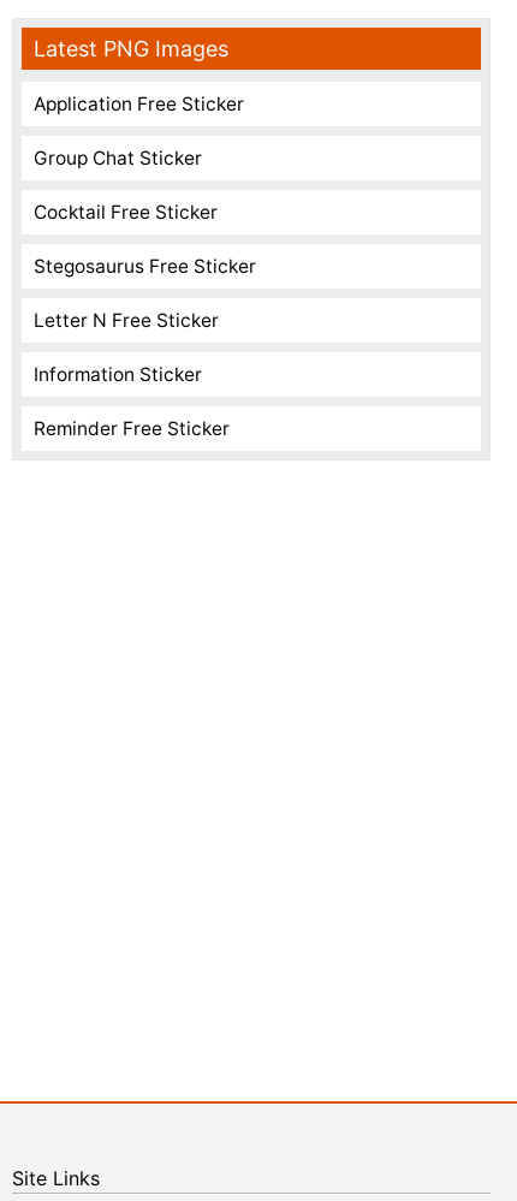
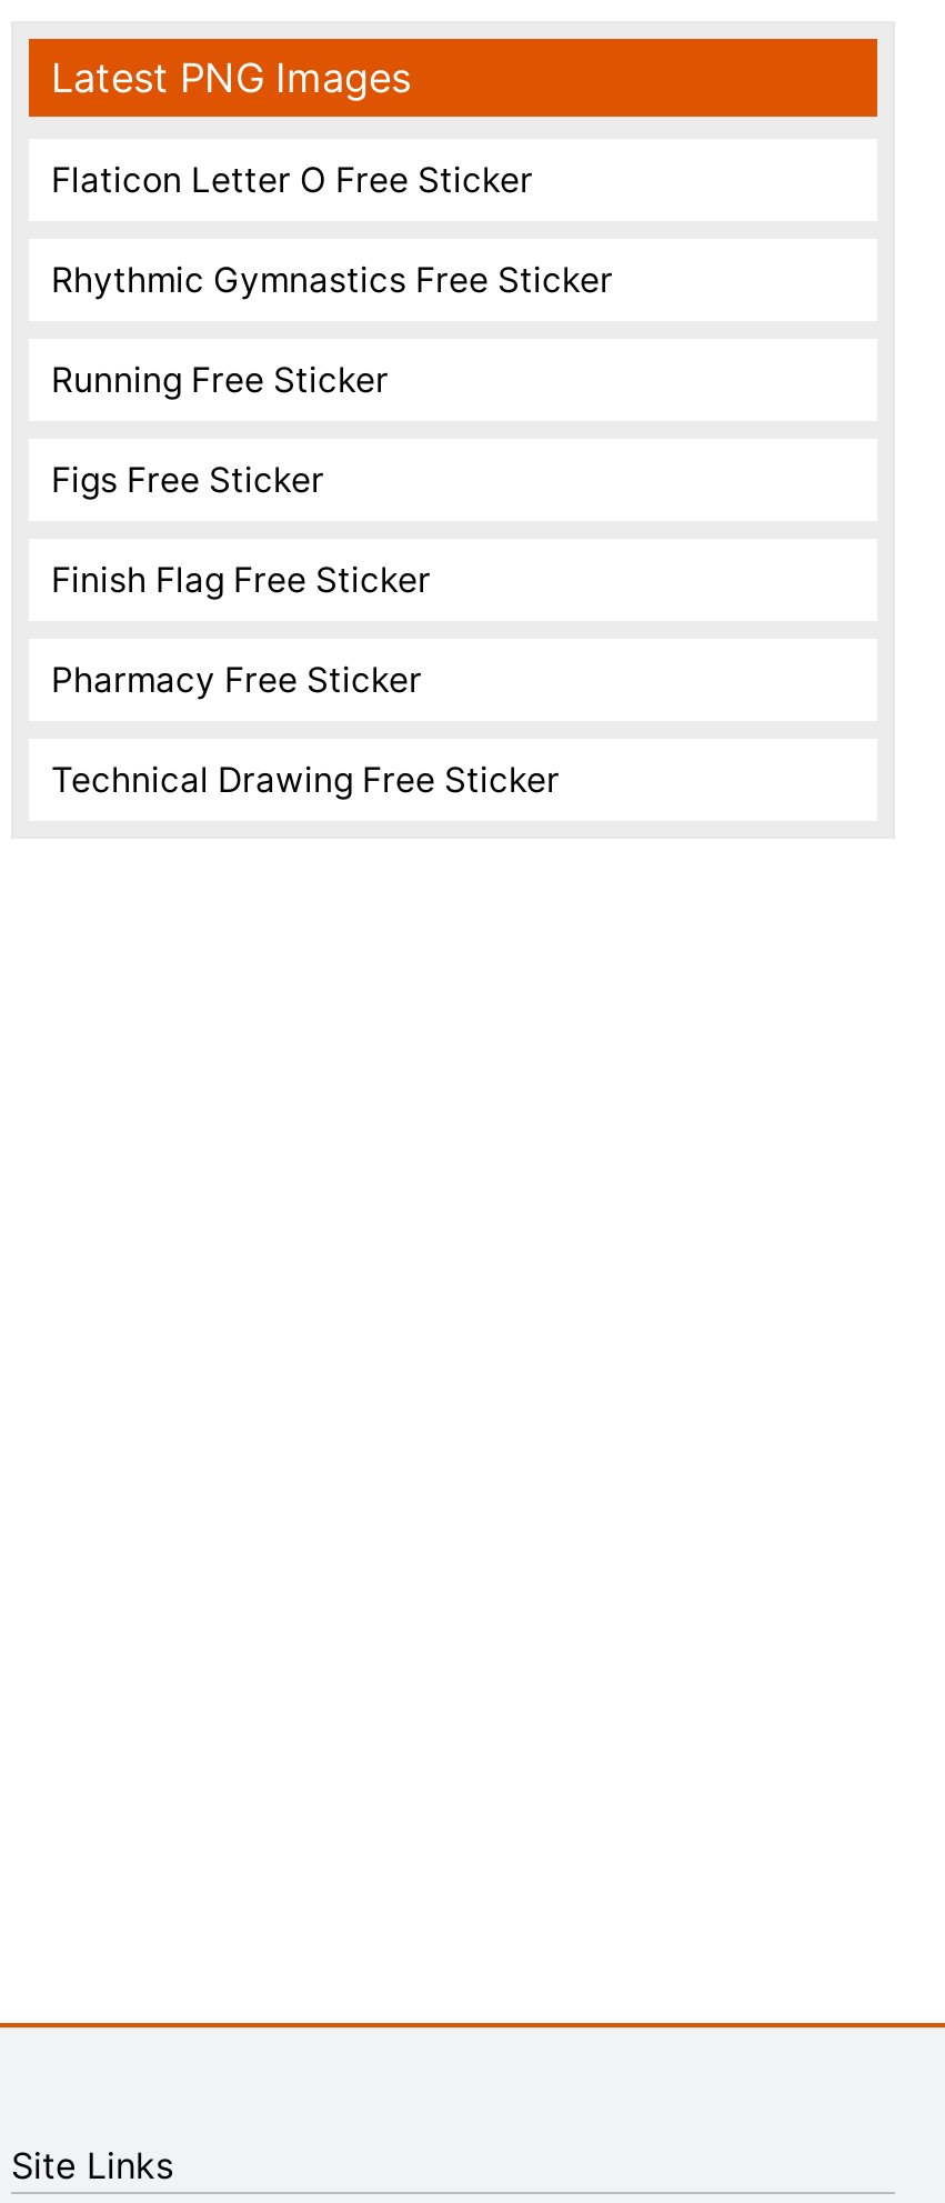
- Application Free Sticker
+ Flaticon Letter O Free Sticker

- Group Chat Sticker
+ Rhythmic Gymnastics Free Sticker

- Cocktail Free Sticker
+ Running Free Sticker

- Stegosaurus Free Sticker
+ Figs Free Sticker

- Letter N Free Sticker
+ Finish Flag Free Sticker

- Information Sticker
+ Pharmacy Free Sticker

- Reminder Free Sticker
+ Technical Drawing Free Sticker
